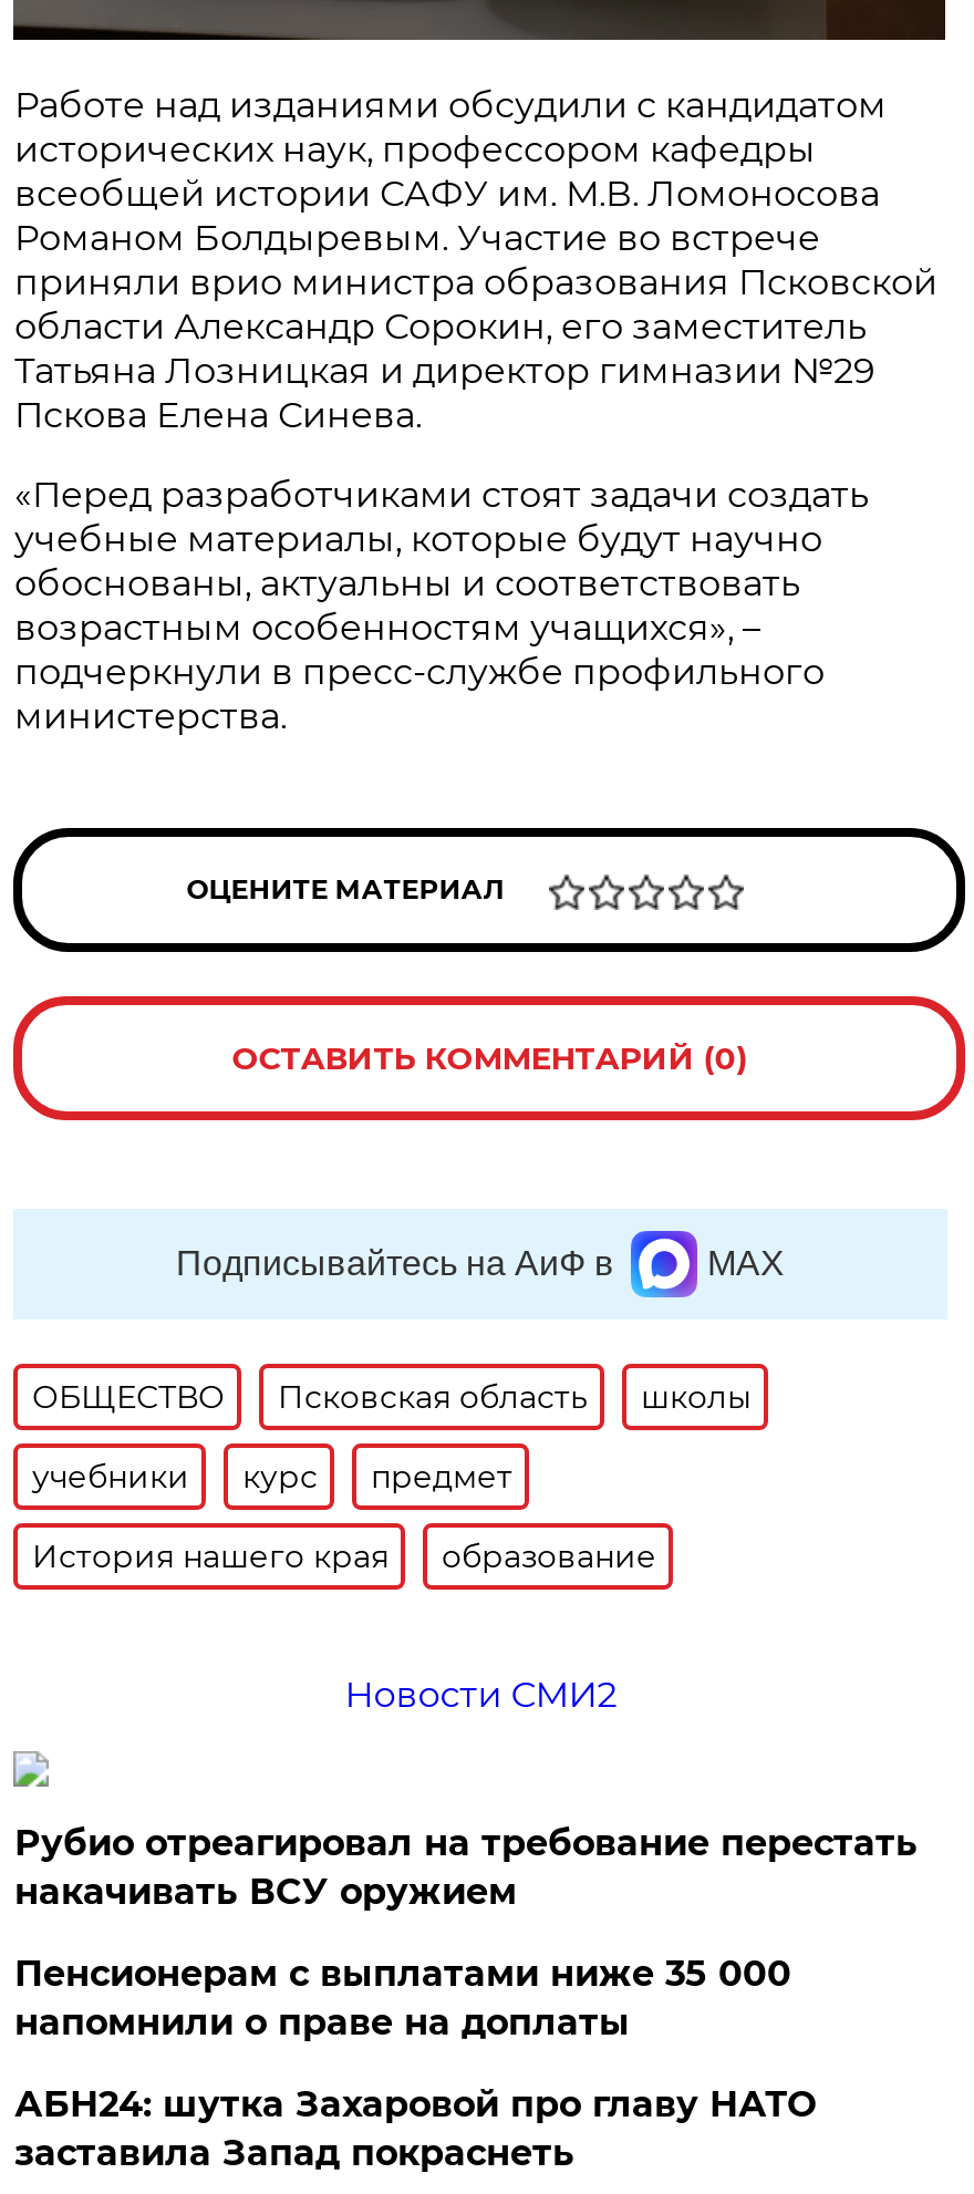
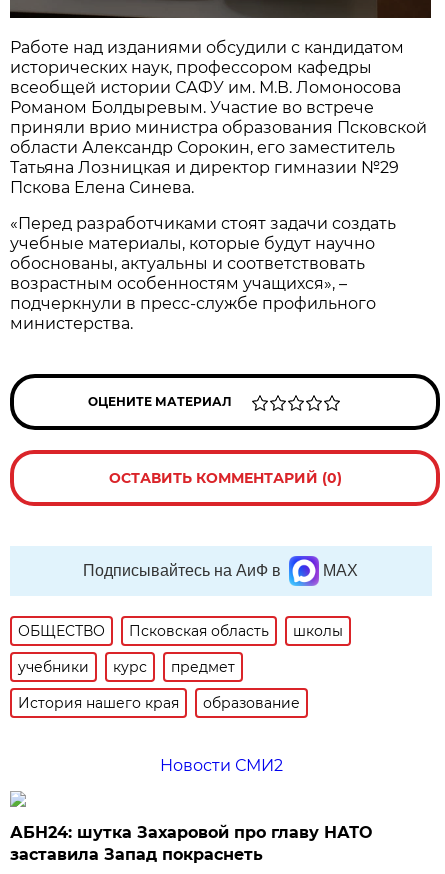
- Рубио отреагировал на требование перестать
- накачивать ВСУ оружием
- Пенсионерам с выплатами ниже 35 000
- напомнили о праве на доплаты
